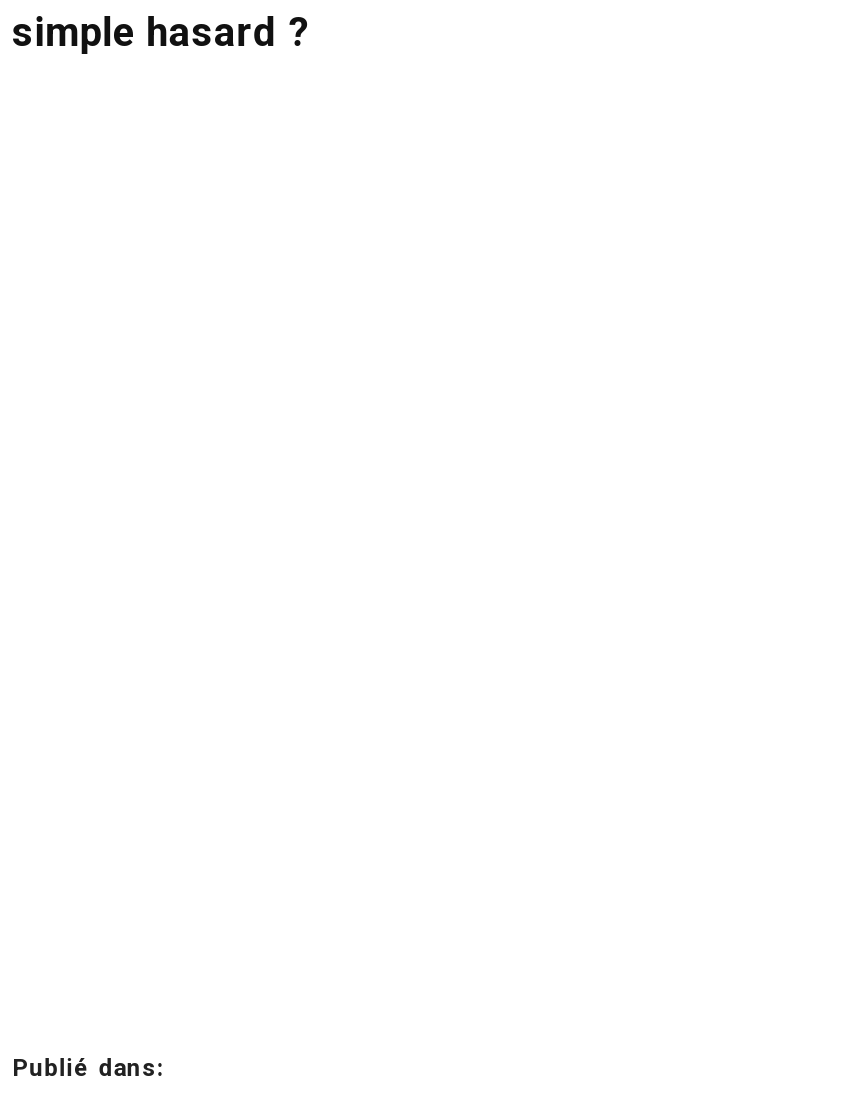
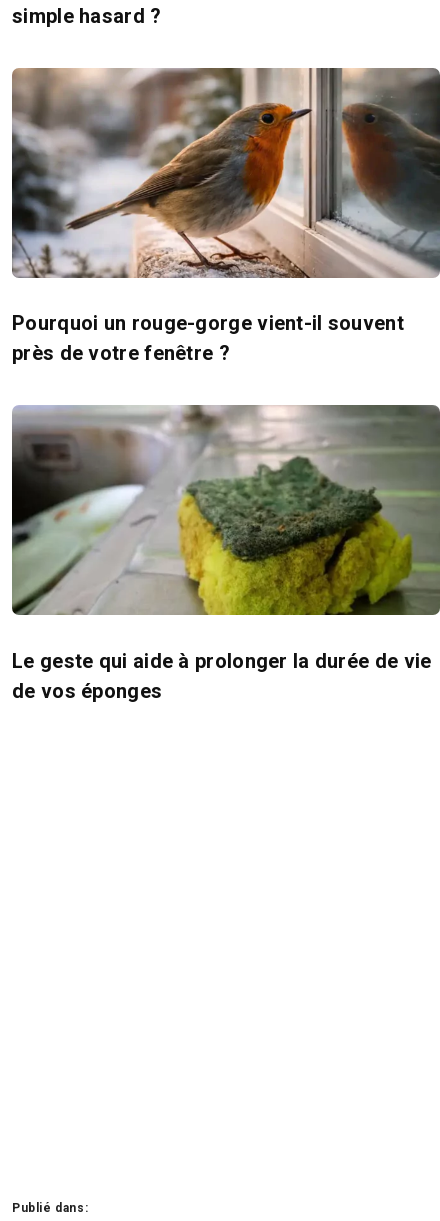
+ [image]
+ Pourquoi un rouge-gorge vient-il souvent
+ près de votre fenêtre ?

+ [image]
+ Le geste qui aide à prolonger la durée de vie
+ de vos éponges
